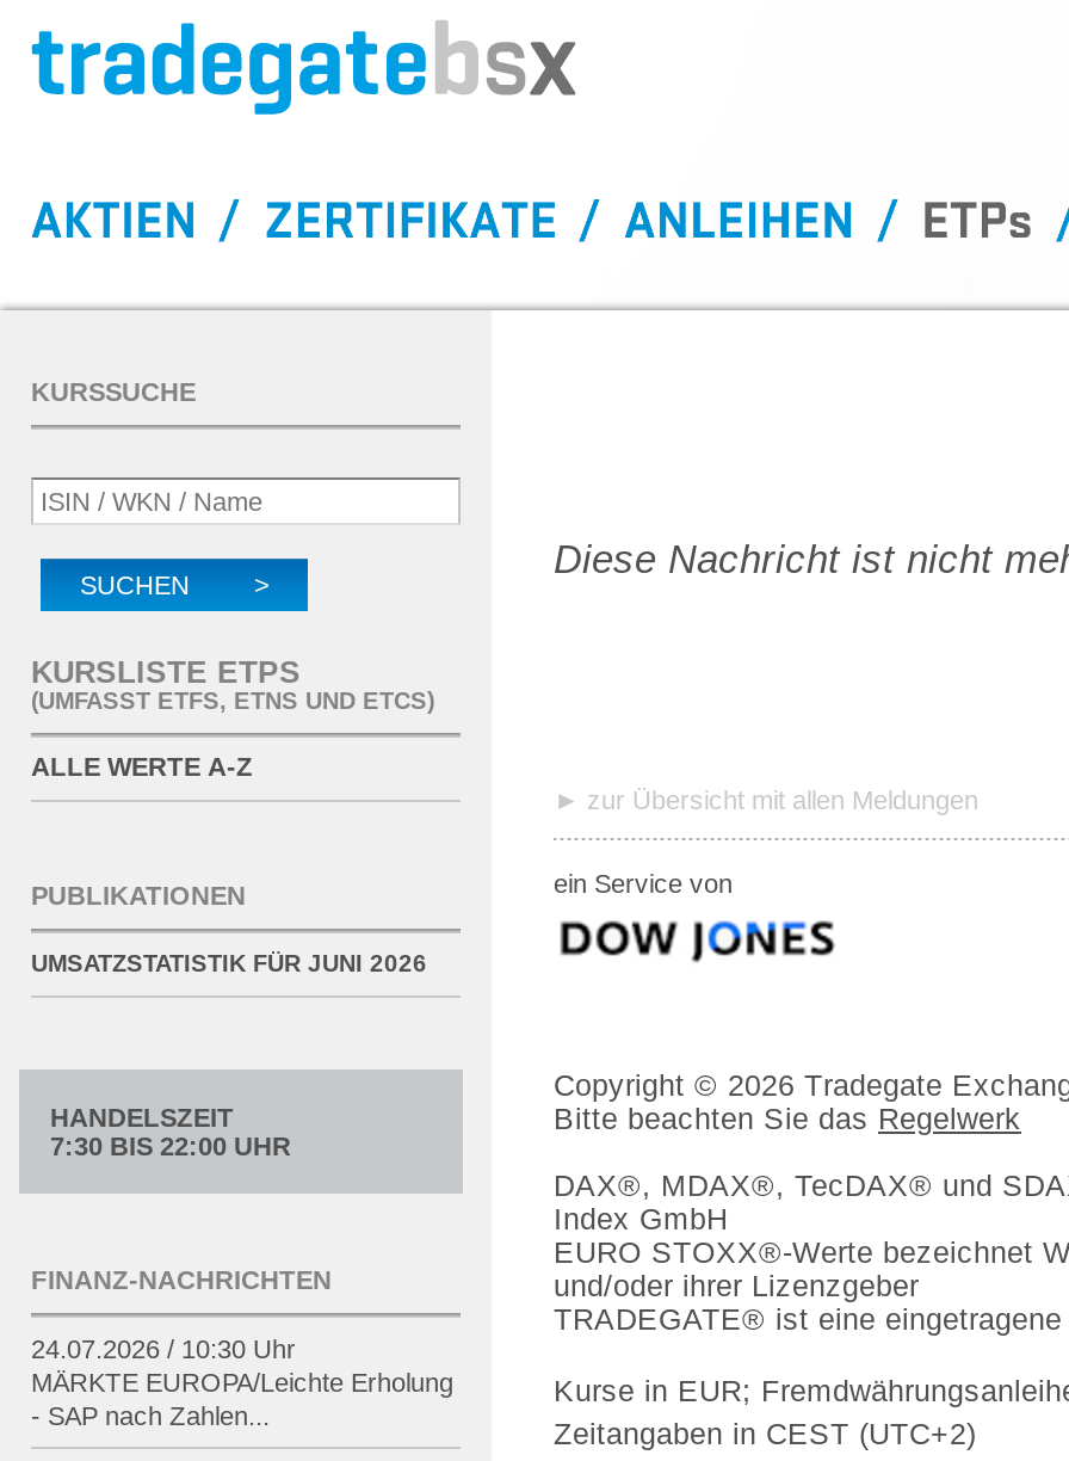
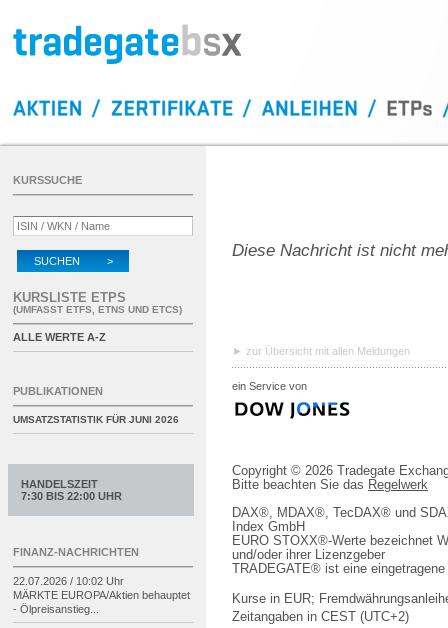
- 24.07.2026 / 10:30 Uhr
- MÄRKTE EUROPA/Leichte Erholung
- - SAP nach Zahlen...
+ 22.07.2026 / 10:02 Uhr
+ MÄRKTE EUROPA/Aktien behauptet
+ - Ölpreisanstieg...
